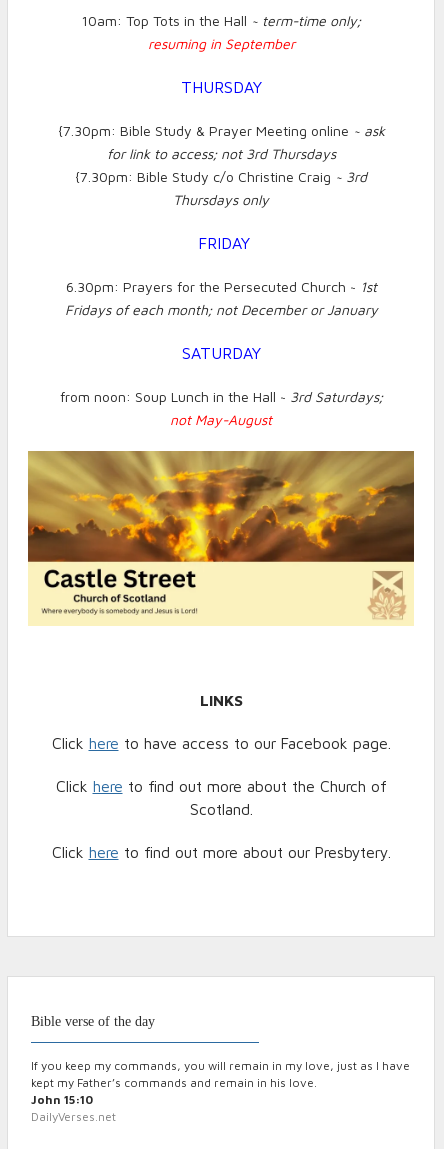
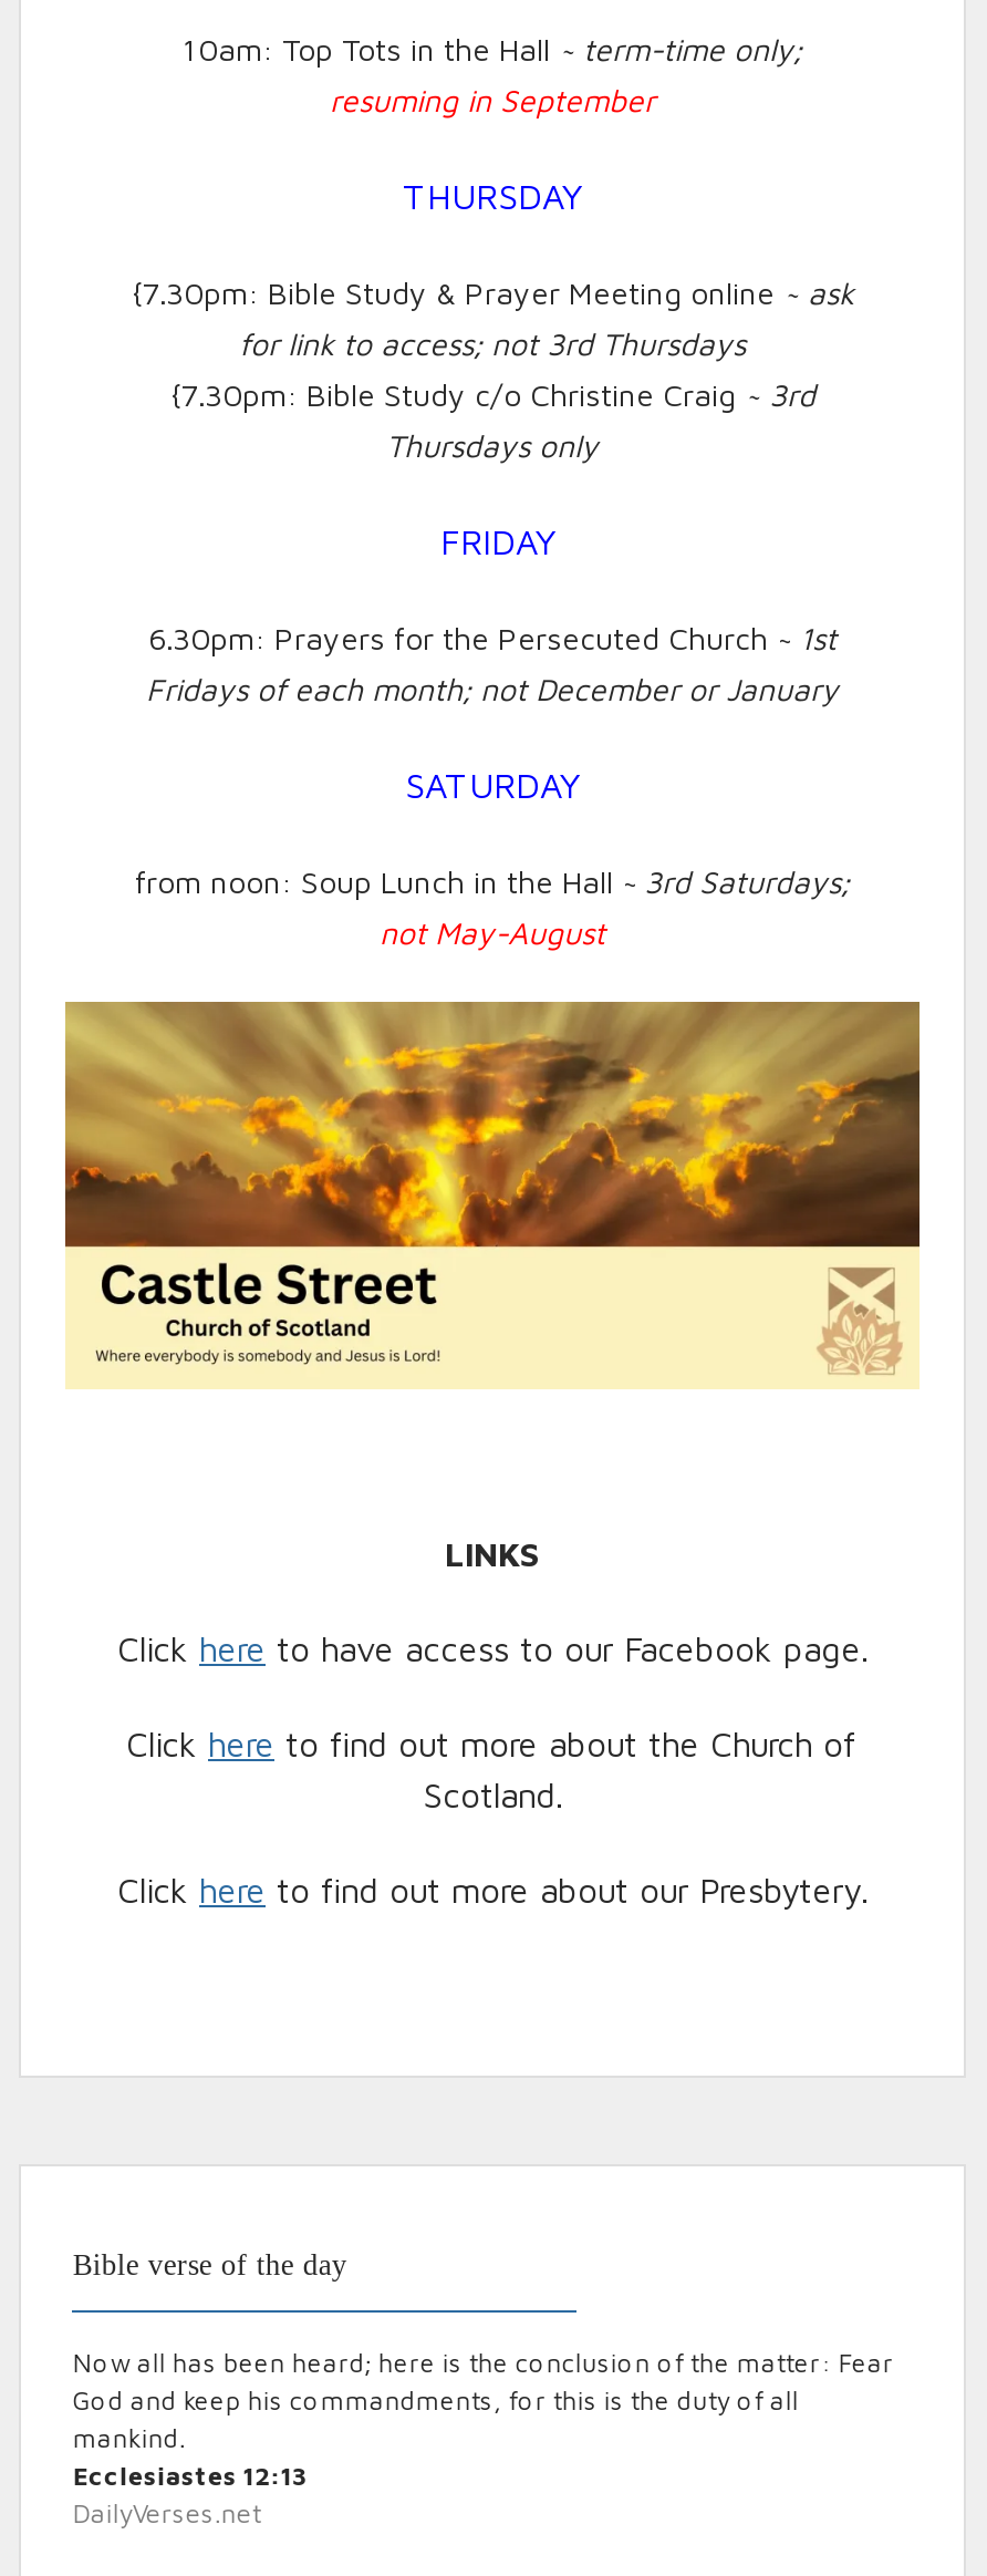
- If you keep my commands, you will remain in my love, just as I have
- kept my Father’s commands and remain in his love.
- John 15:10
+ Now all has been heard; here is the conclusion of the matter: Fear
+ God and keep his commandments, for this is the duty of all
+ mankind.
+ Ecclesiastes 12:13
